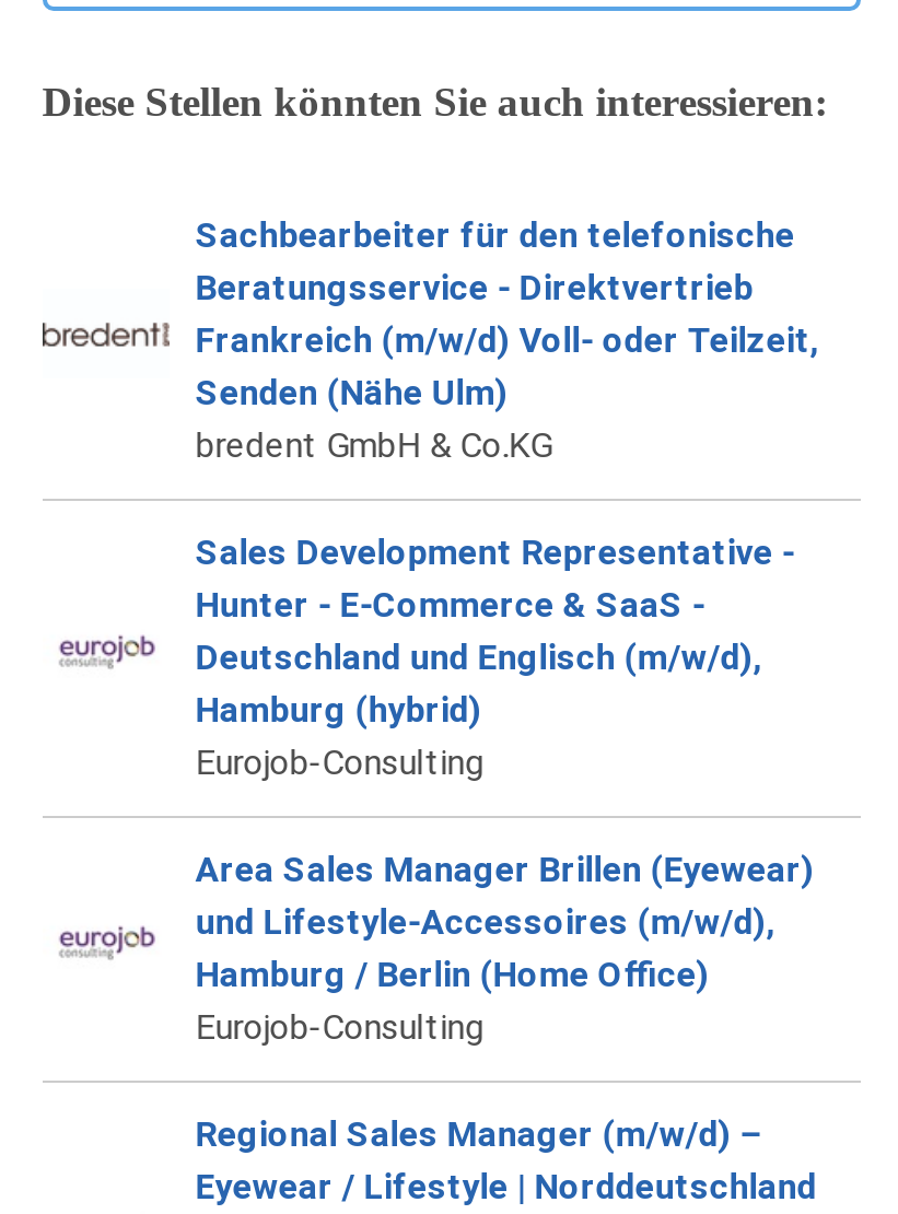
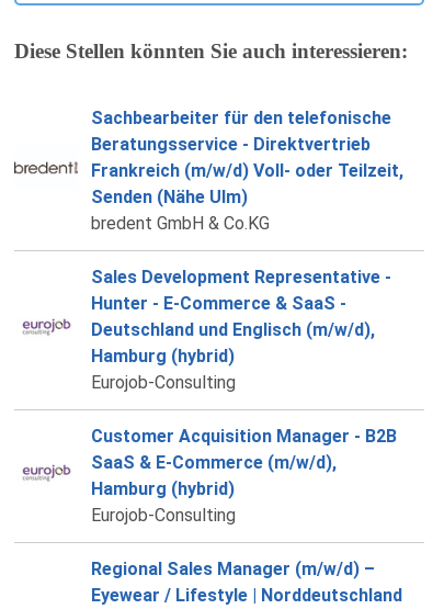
- Area Sales Manager Brillen (Eyewear)
- und Lifestyle-Accessoires (m/w/d),
- Hamburg / Berlin (Home Office)
+ Customer Acquisition Manager - B2B
+ SaaS & E-Commerce (m/w/d),
+ Hamburg (hybrid)
